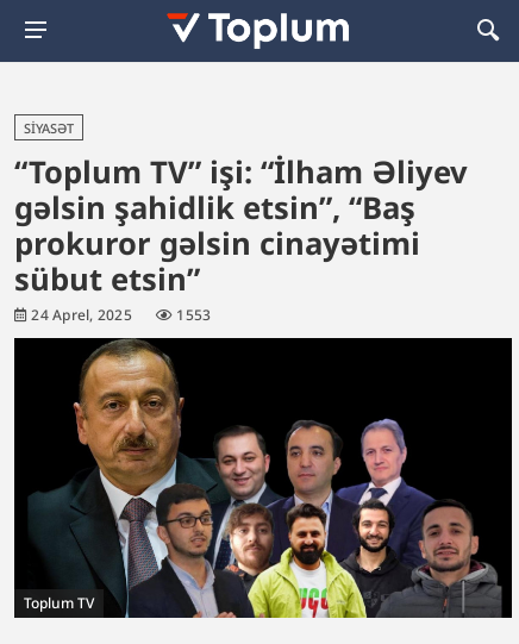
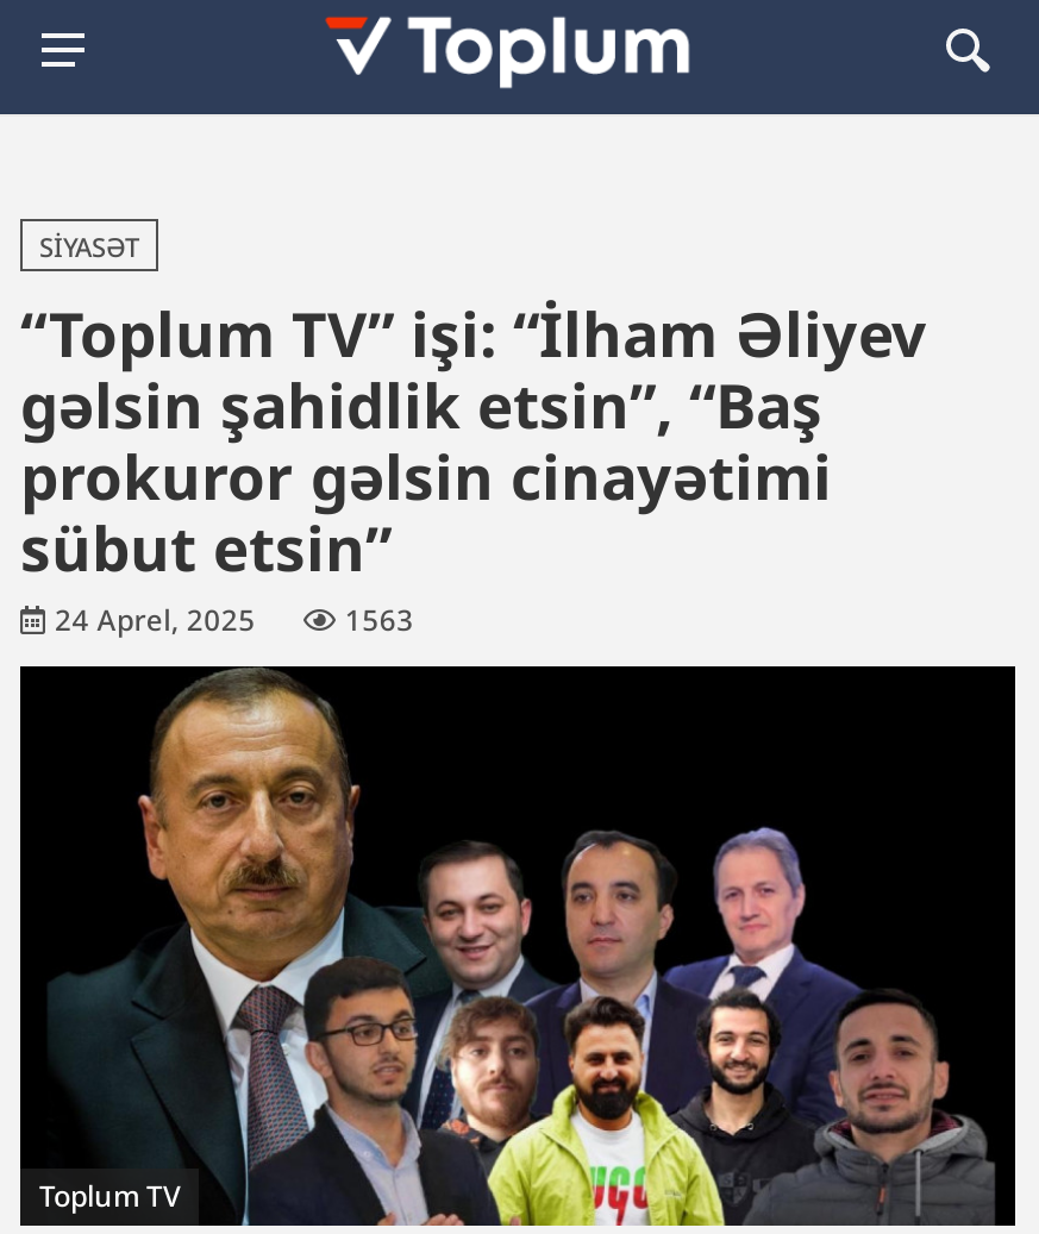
- 1553
+ 1563
